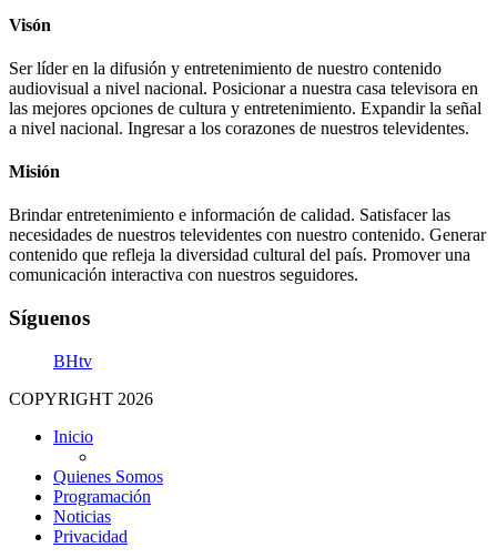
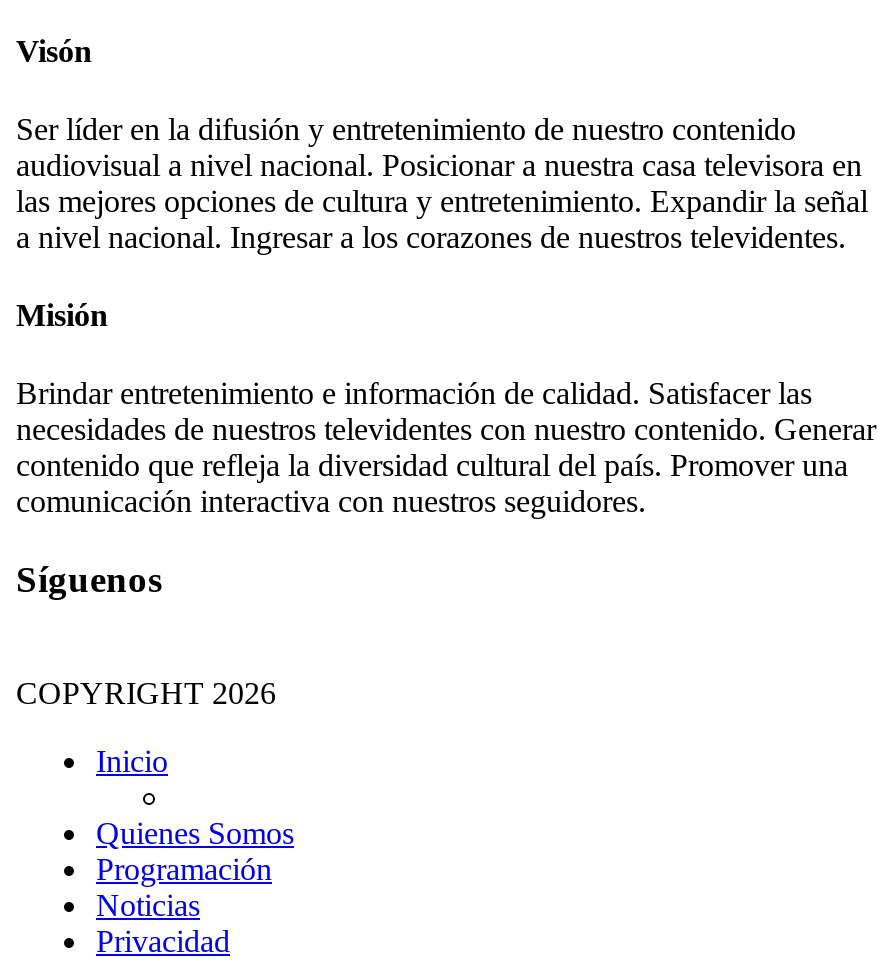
- BHtv
